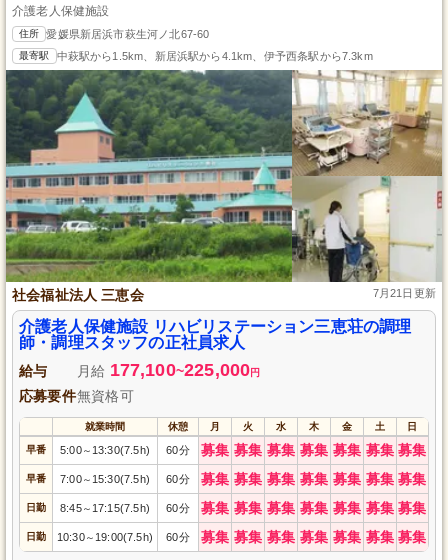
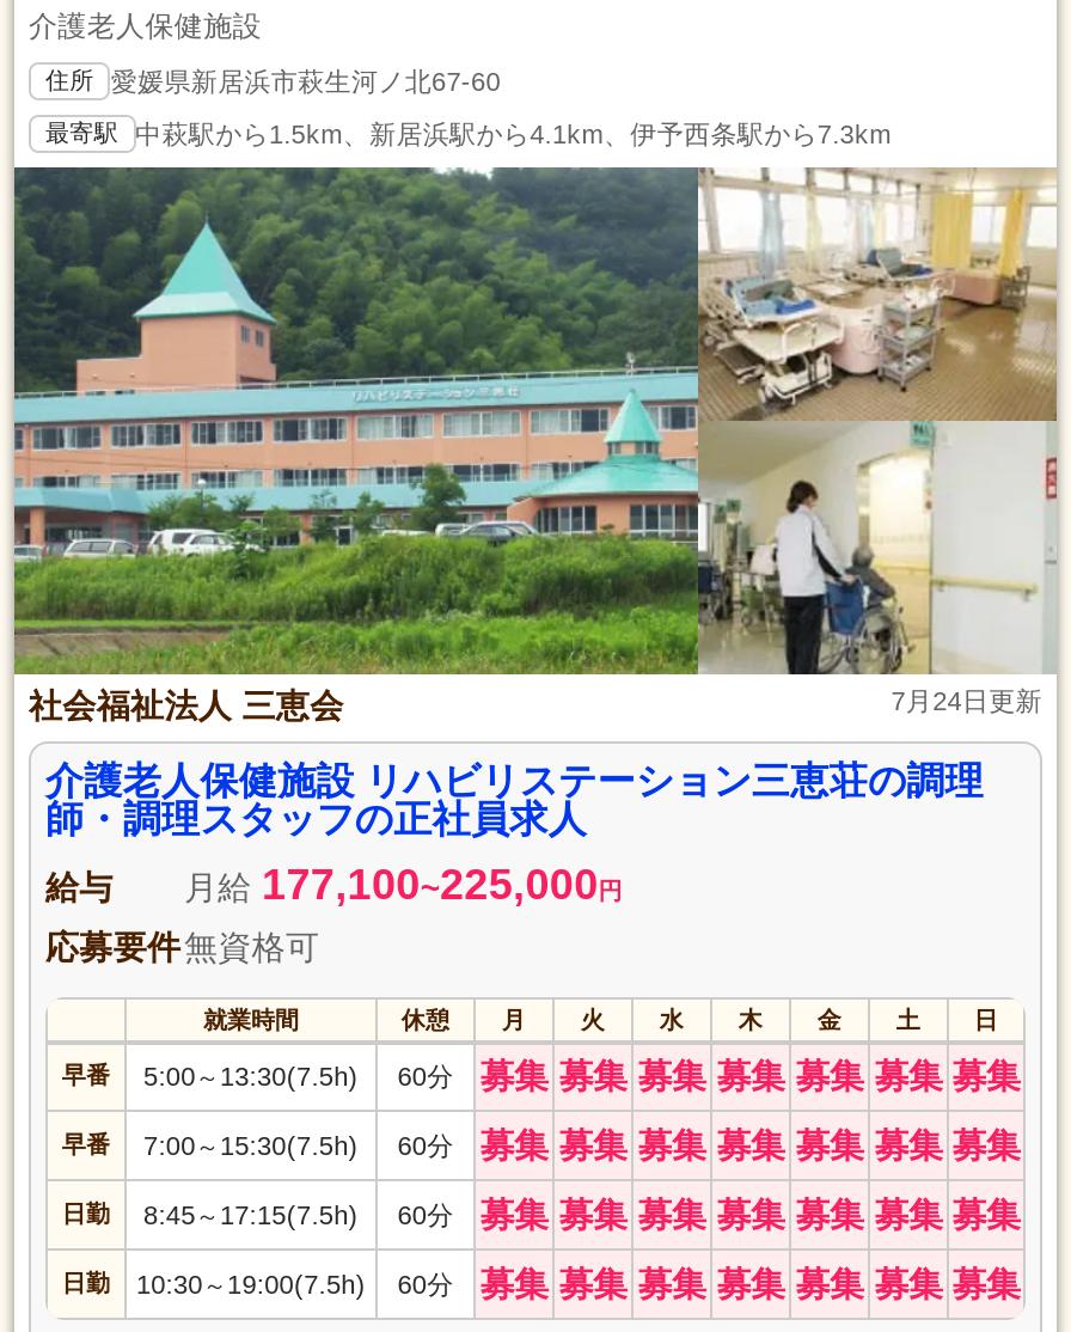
- 7月21日更新
+ 7月24日更新
